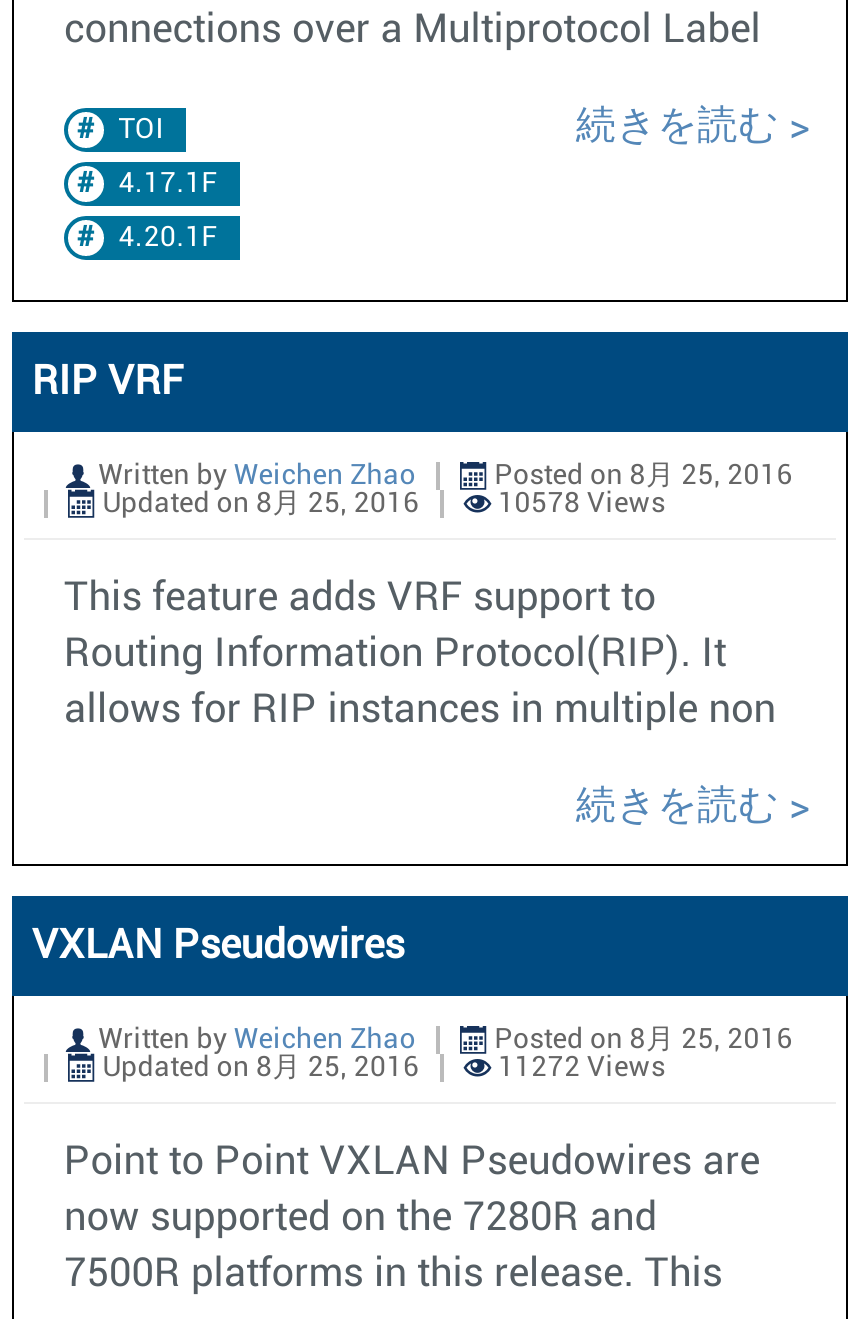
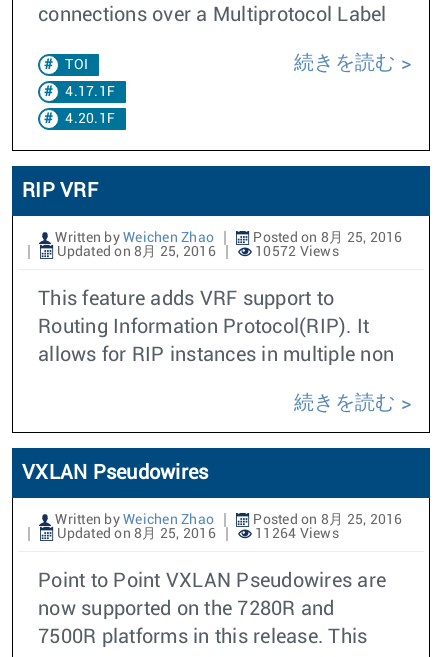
- 10578 Views
+ 10572 Views

- 11272 Views
+ 11264 Views
